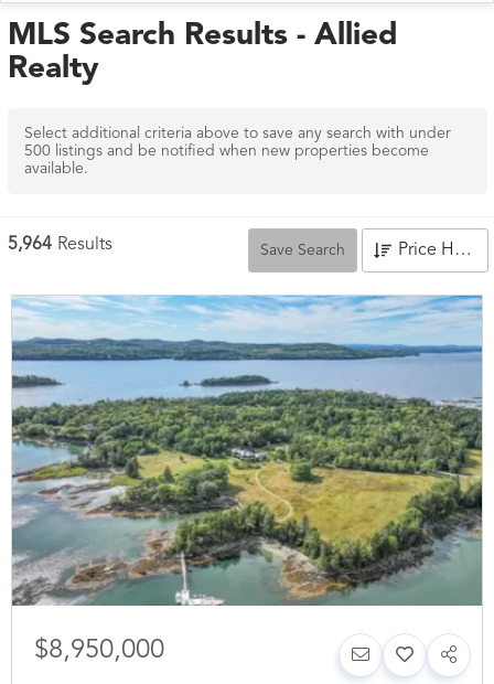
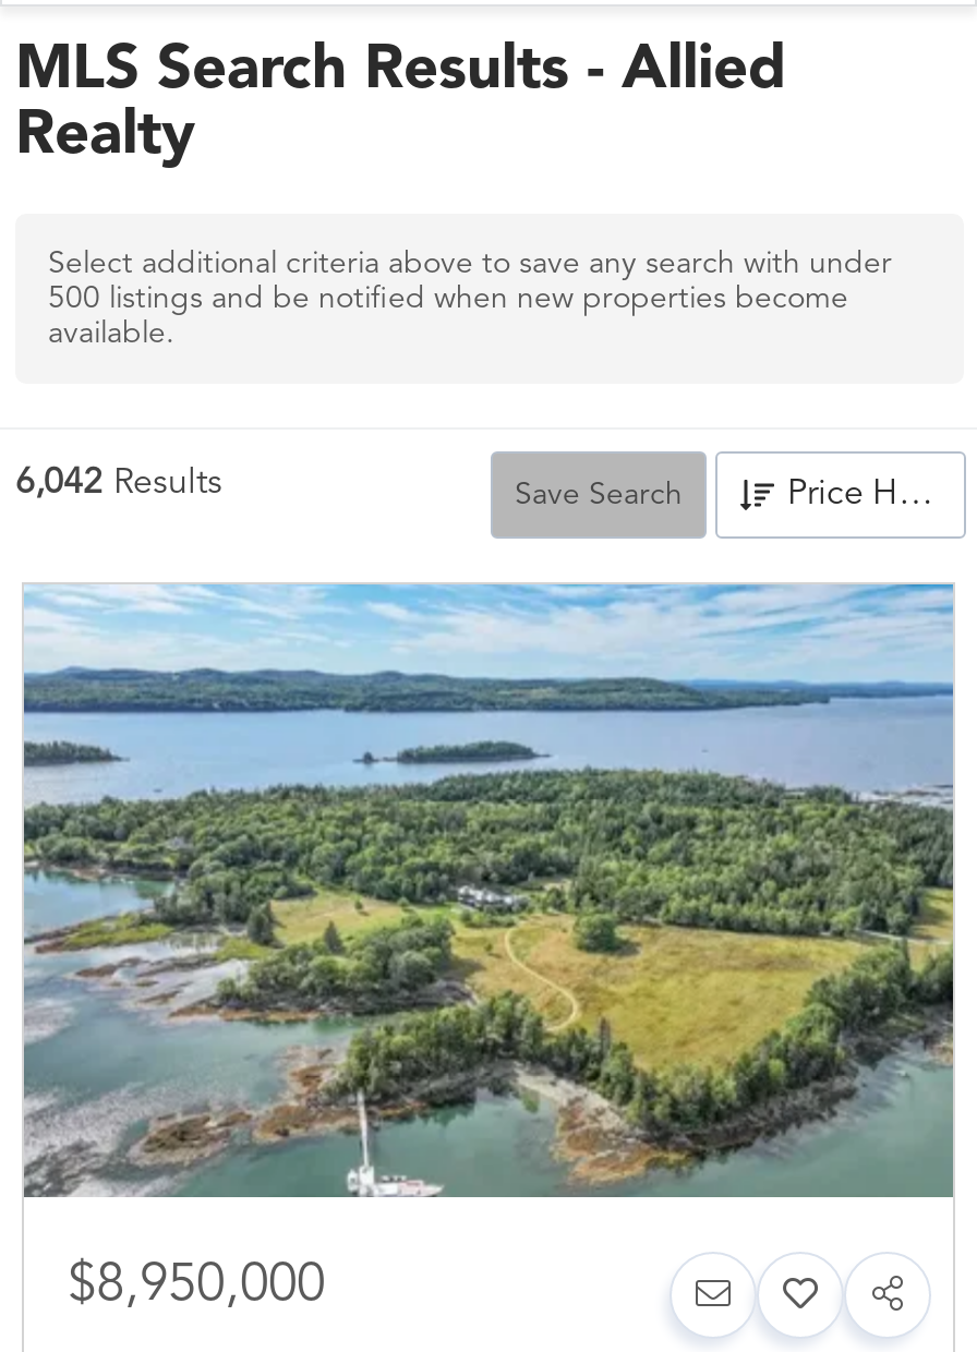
- 5,964 Results
+ 6,042 Results
